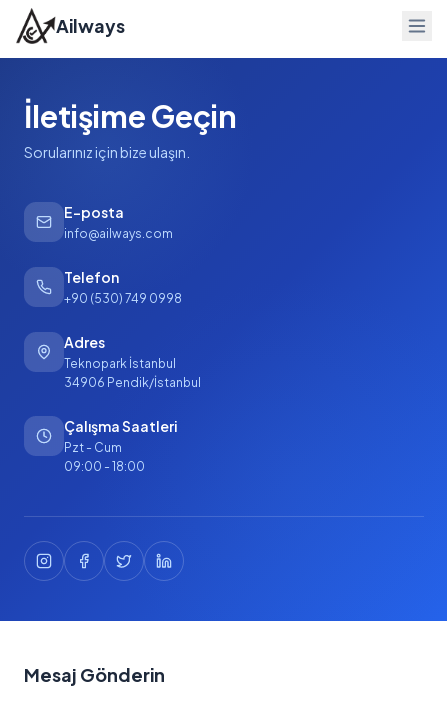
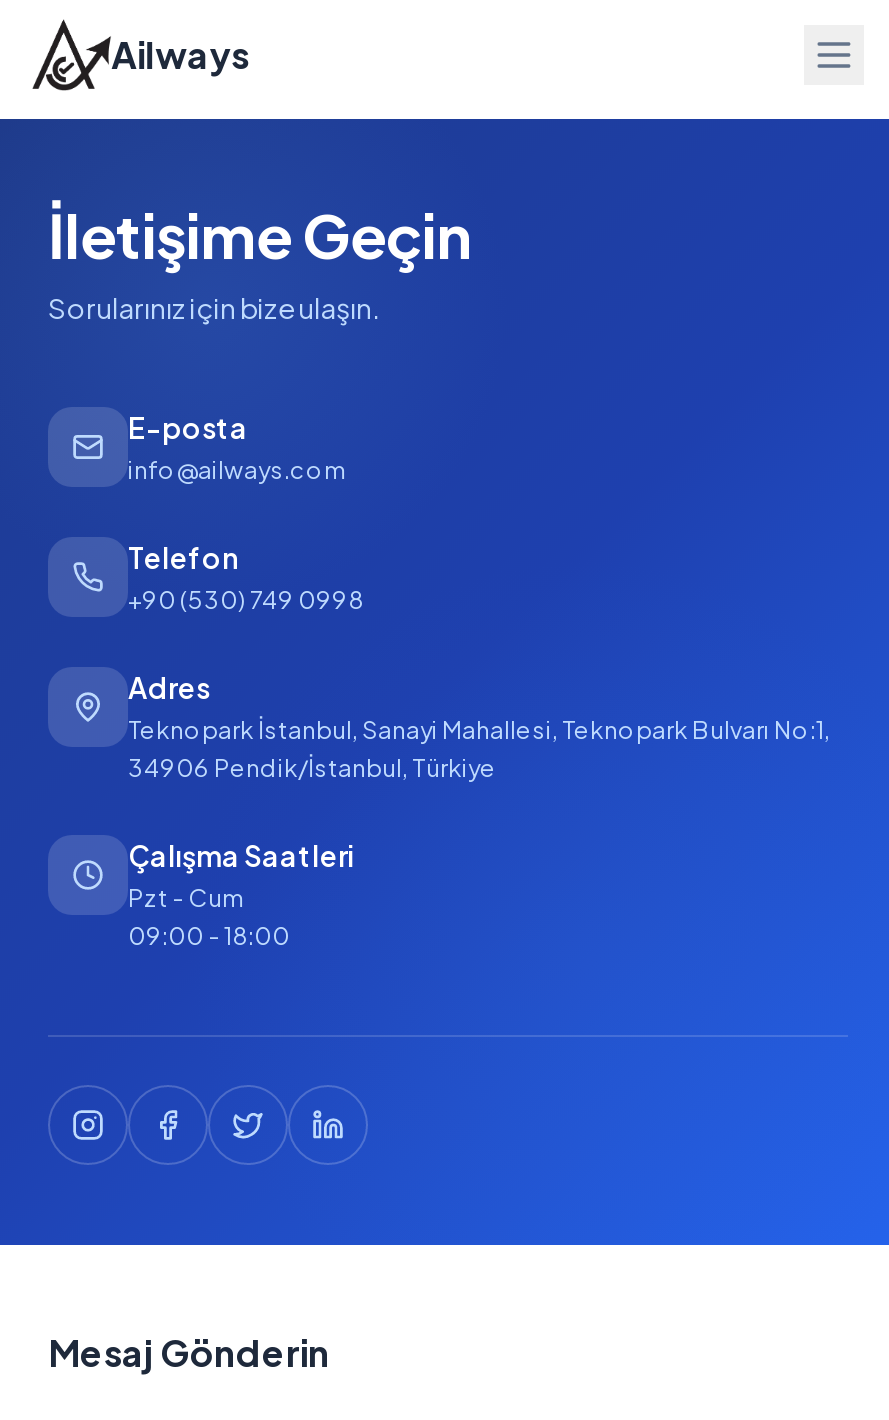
- Teknopark İstanbul
- 34906 Pendik/İstanbul
+ Teknopark İstanbul, Sanayi Mahallesi, Teknopark Bulvarı No:1,
+ 34906 Pendik/İstanbul, Türkiye
